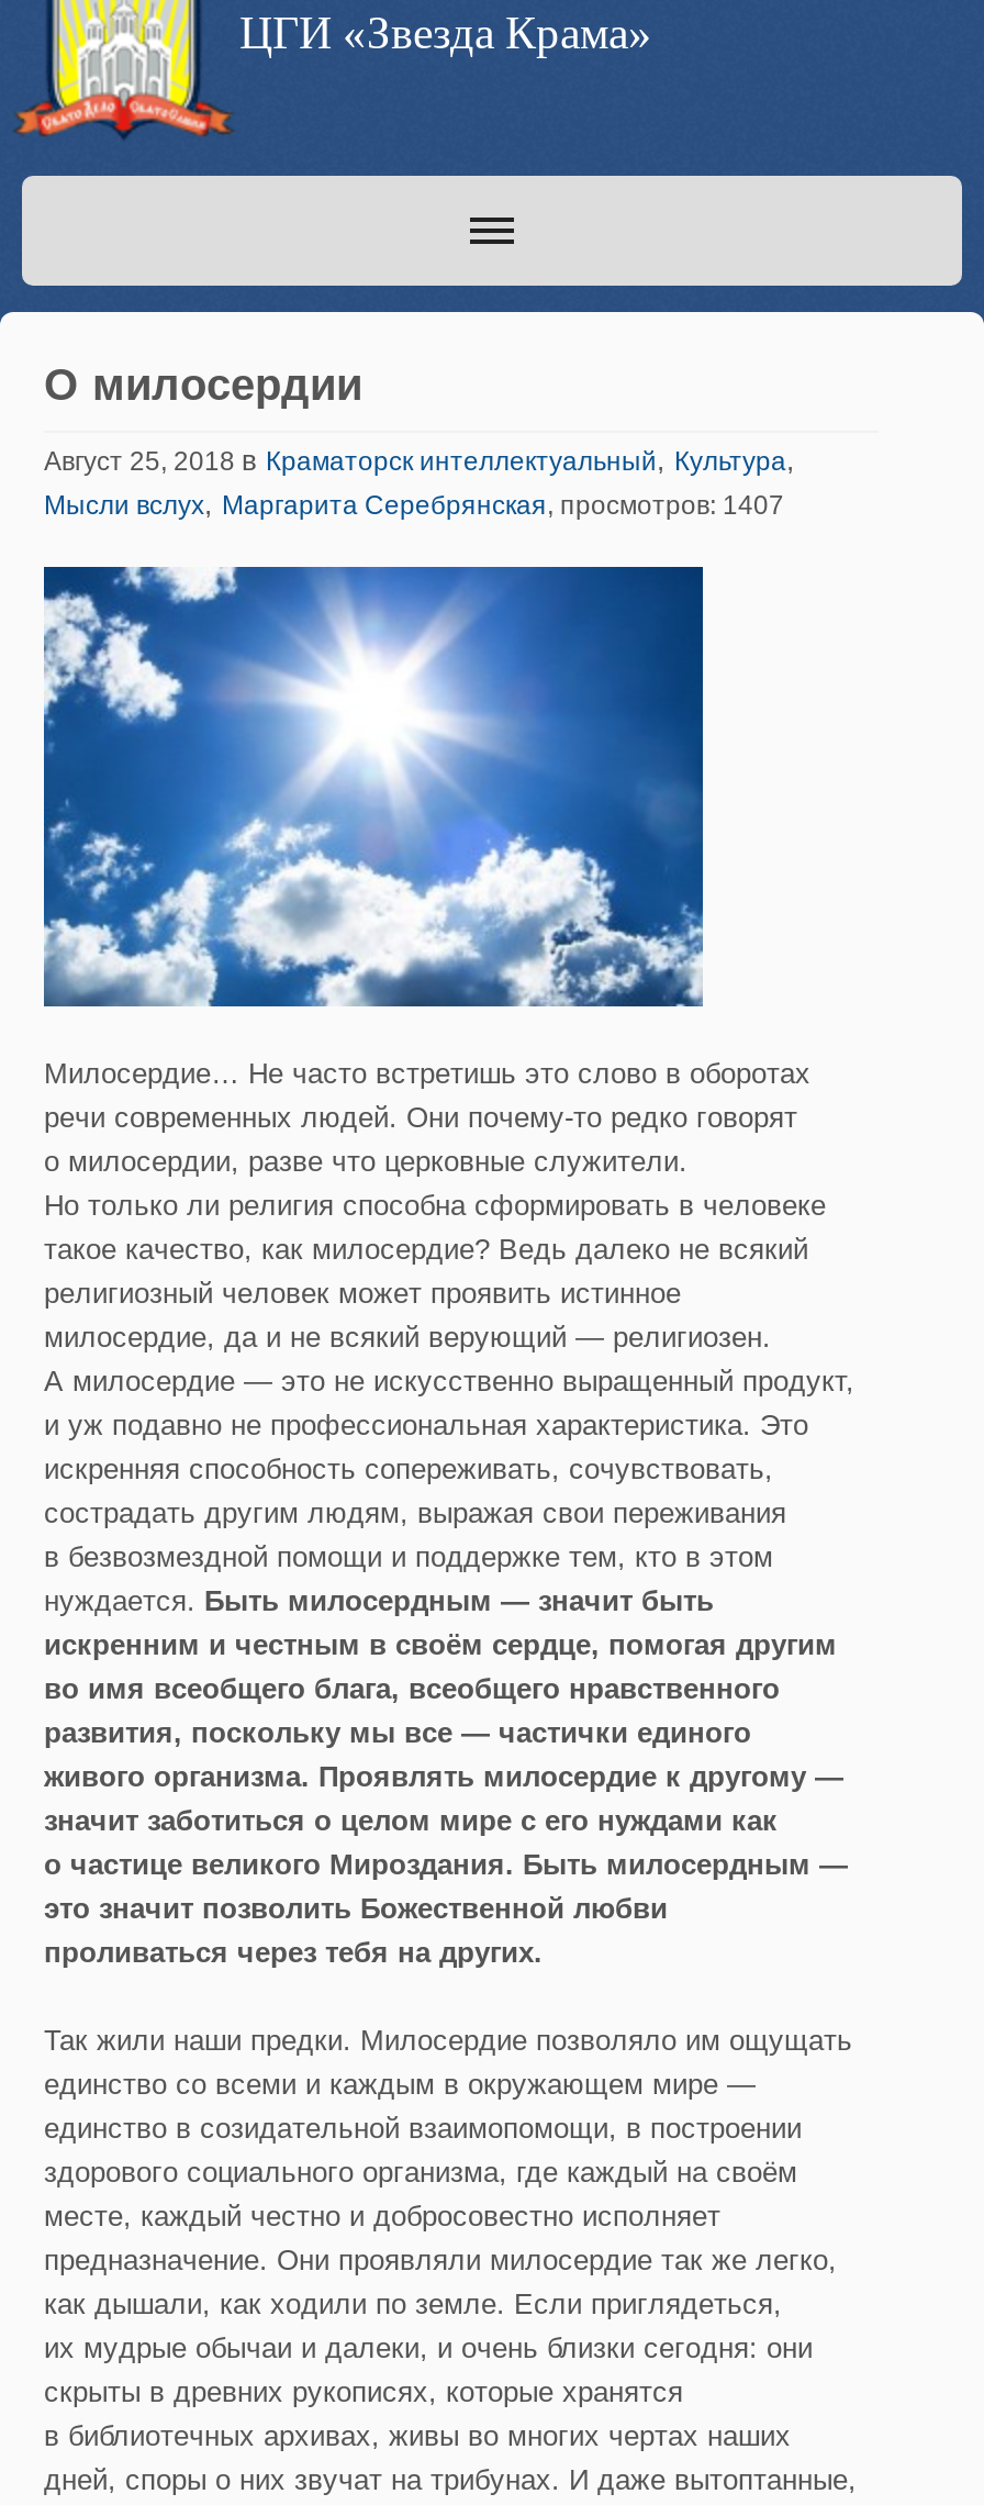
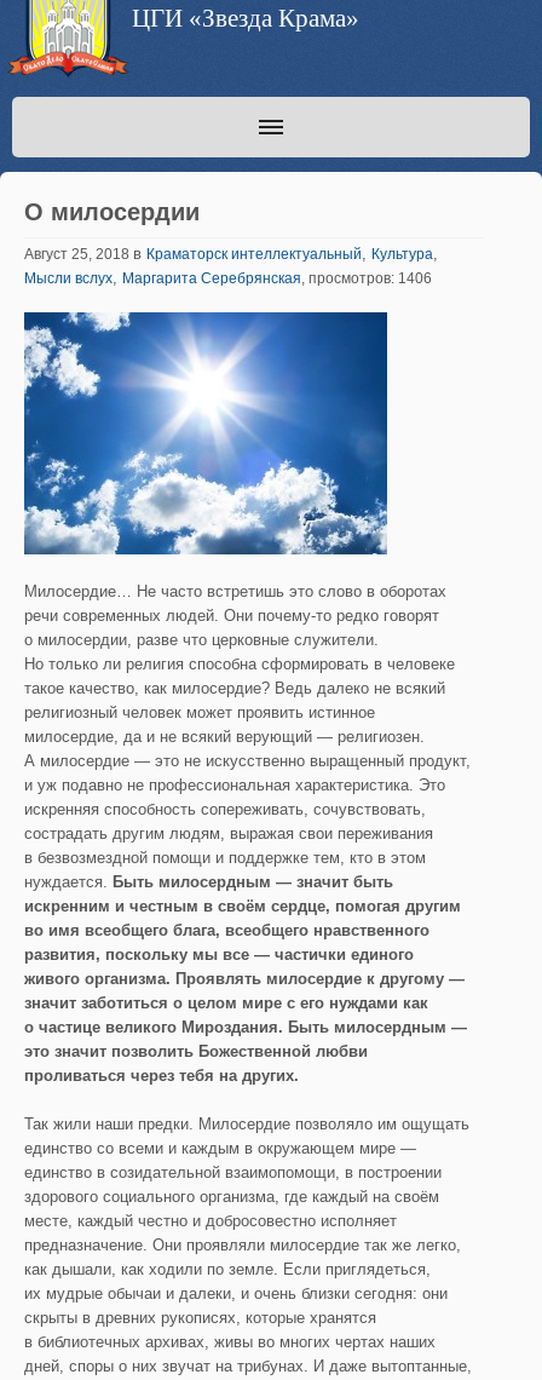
- Мысли вслух, Маргарита Серебрянская, просмотров: 1407
+ Мысли вслух, Маргарита Серебрянская, просмотров: 1406
